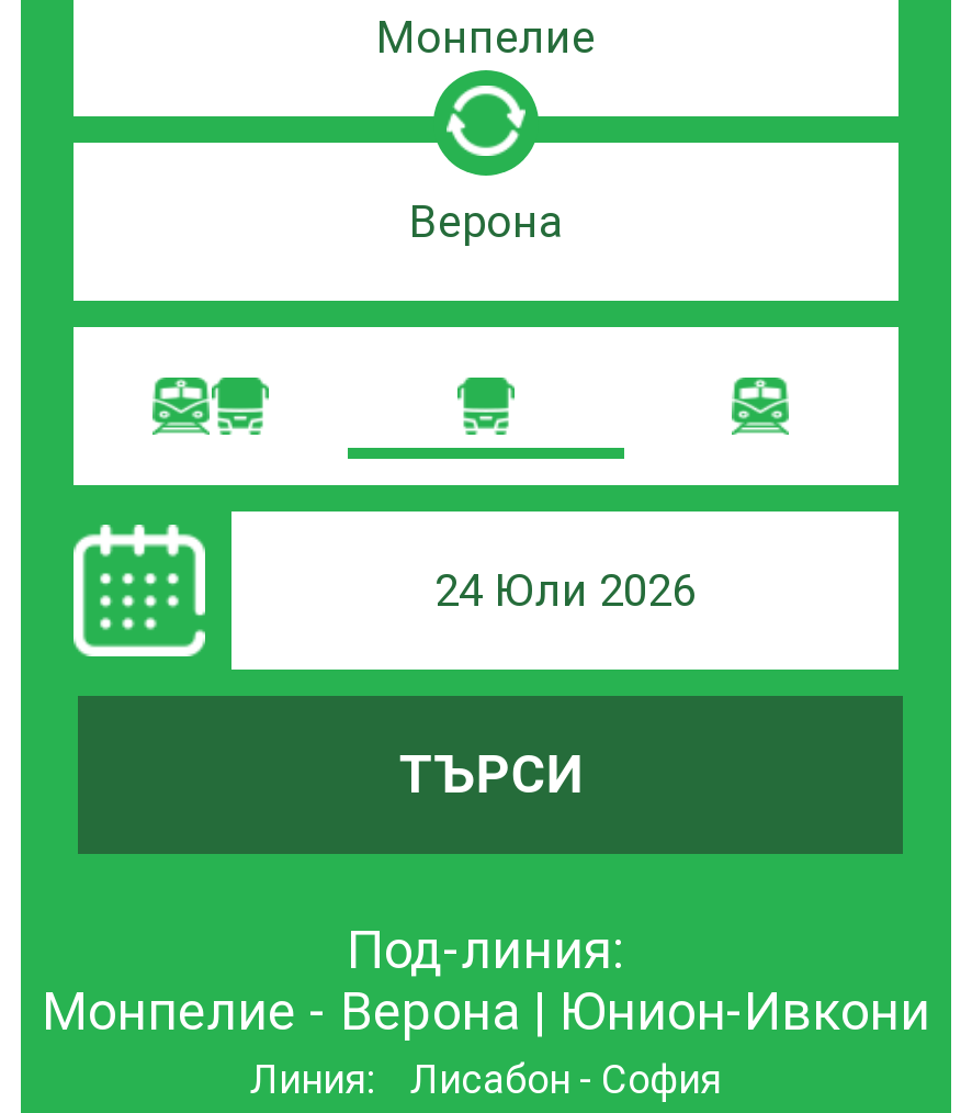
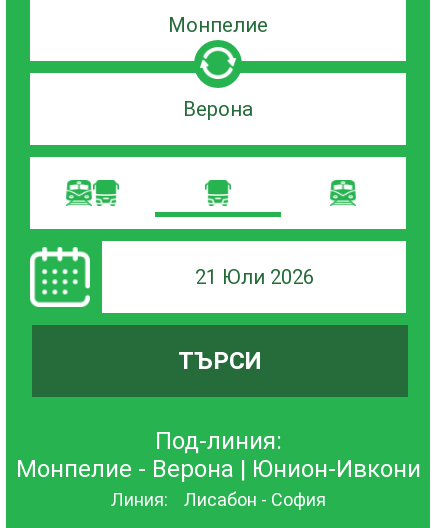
- 24 Юли 2026
+ 21 Юли 2026
